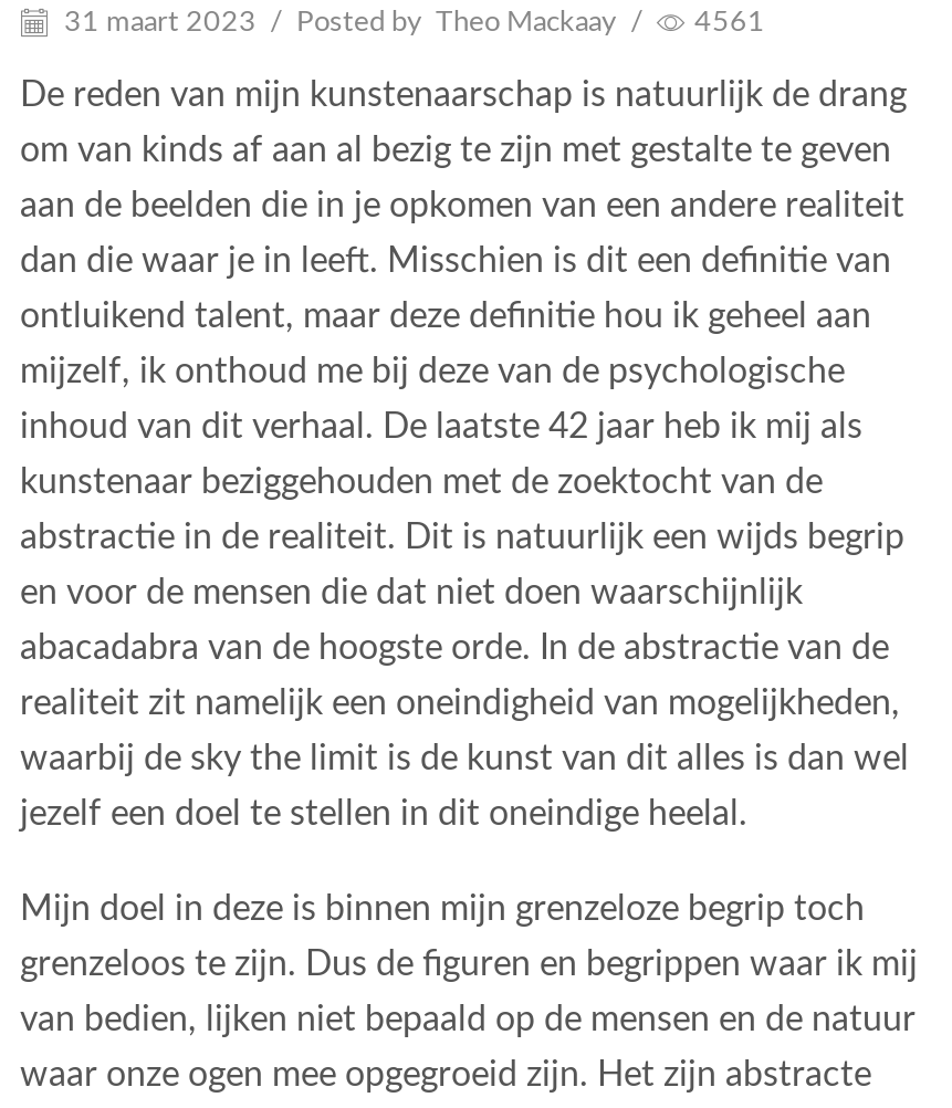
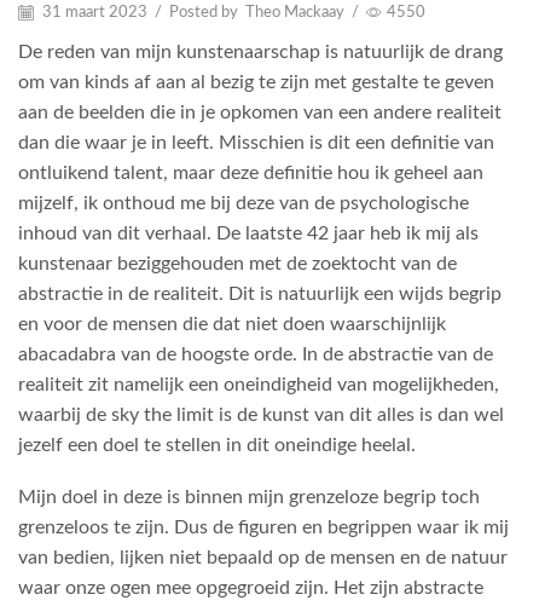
- 31 maart 2023 / Posted by Theo Mackaay / 4561
+ 31 maart 2023 / Posted by Theo Mackaay / 4550
